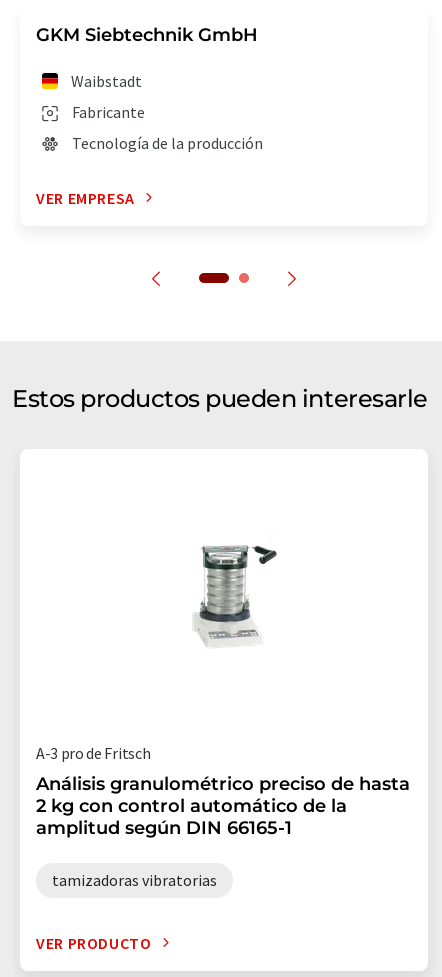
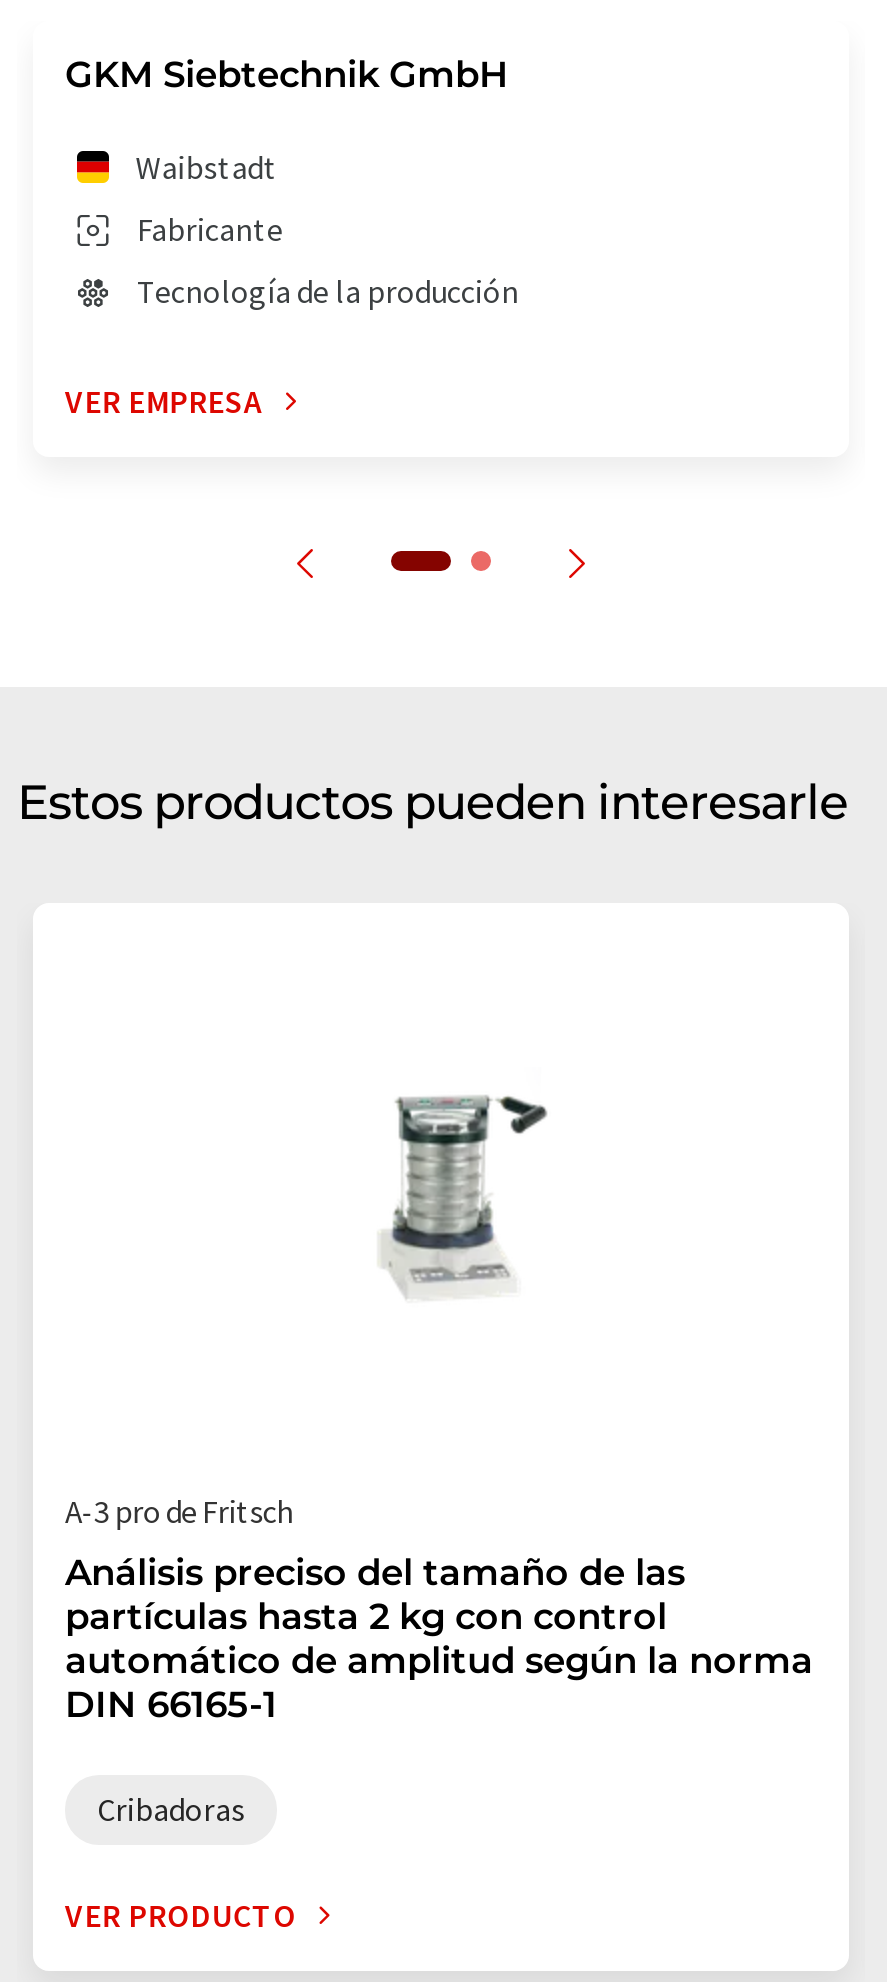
- Análisis granulométrico preciso de hasta
- 2 kg con control automático de la
- amplitud según DIN 66165-1
+ Análisis preciso del tamaño de las
+ partículas hasta 2 kg con control
+ automático de amplitud según la norma
+ DIN 66165-1

- tamizadoras vibratorias
+ Cribadoras
